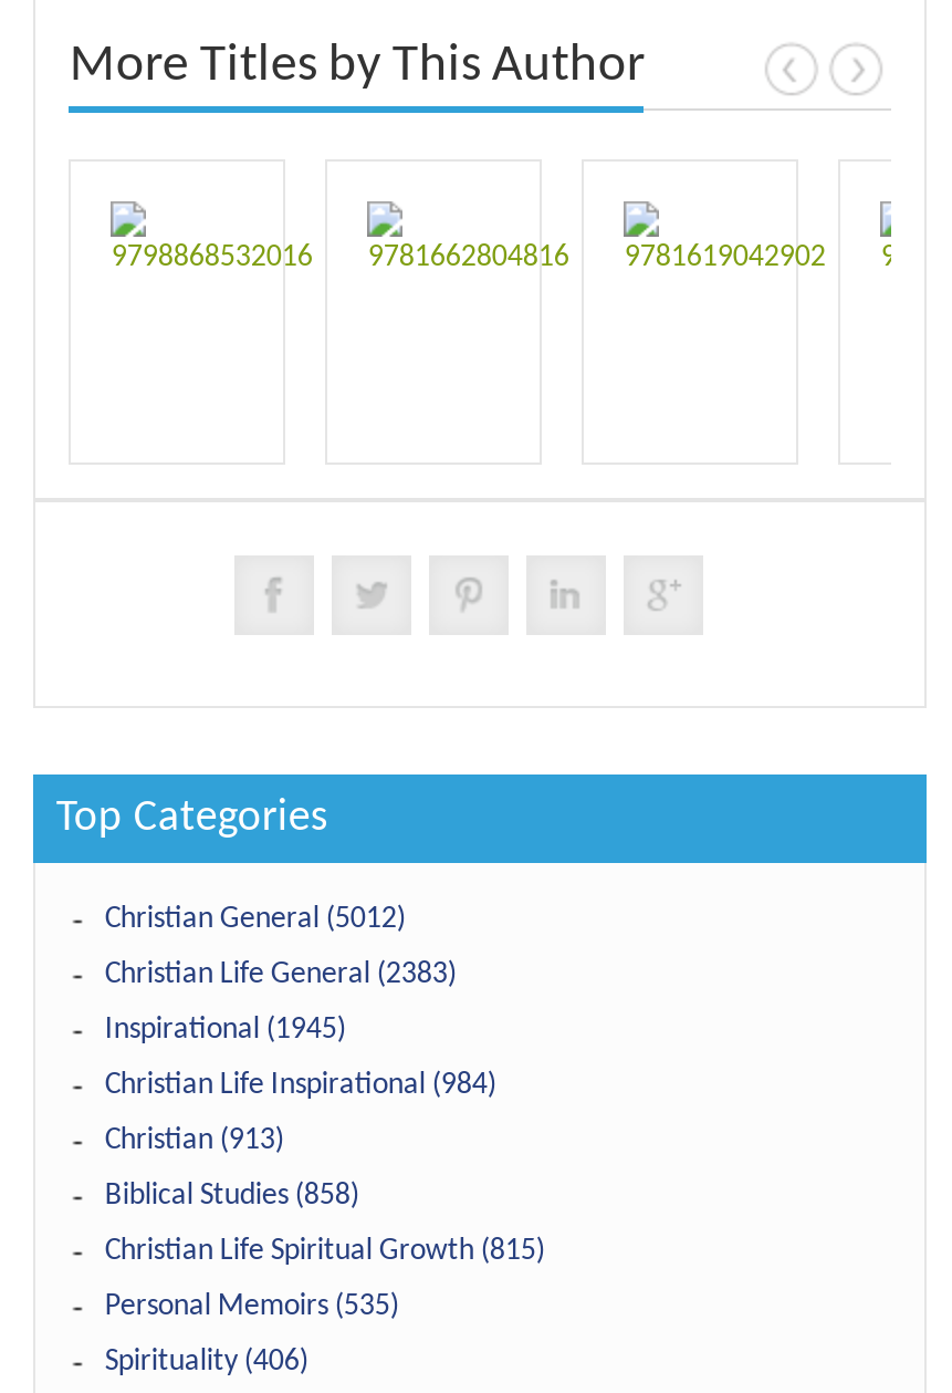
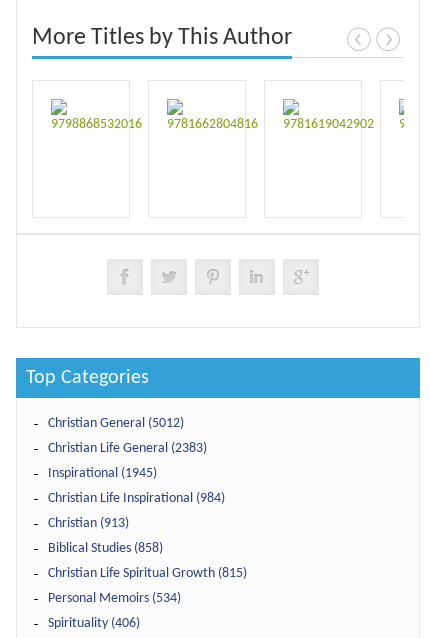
- Personal Memoirs (535)
+ Personal Memoirs (534)
